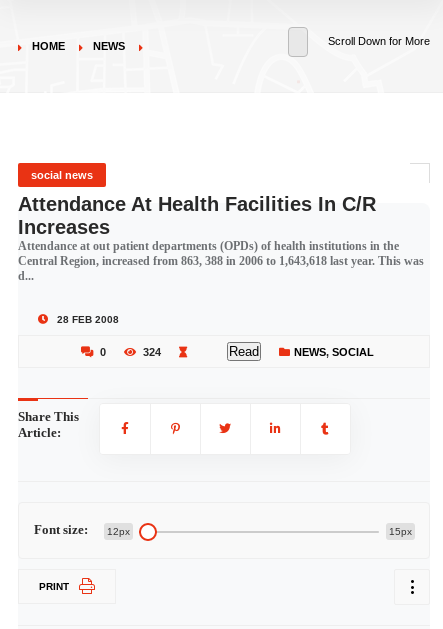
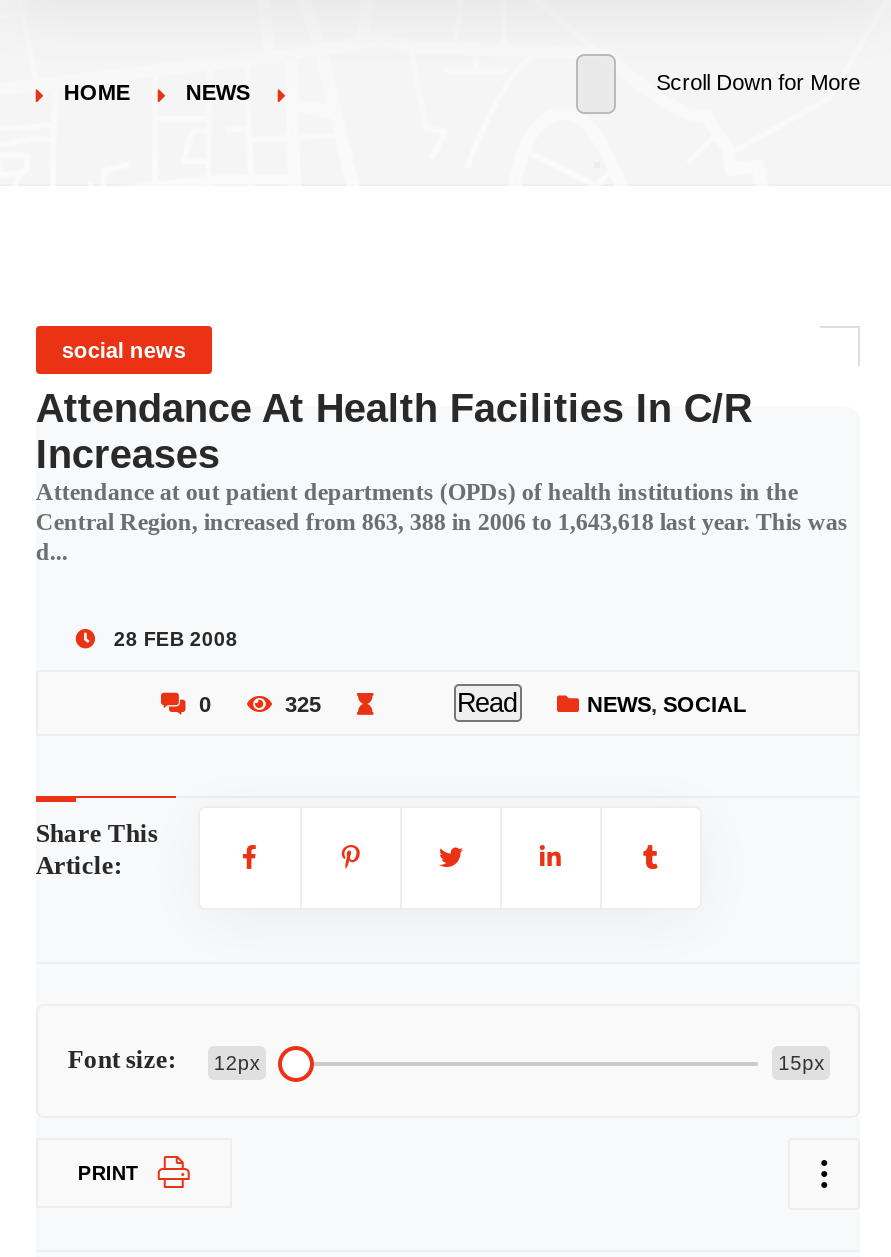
- 324
+ 325
